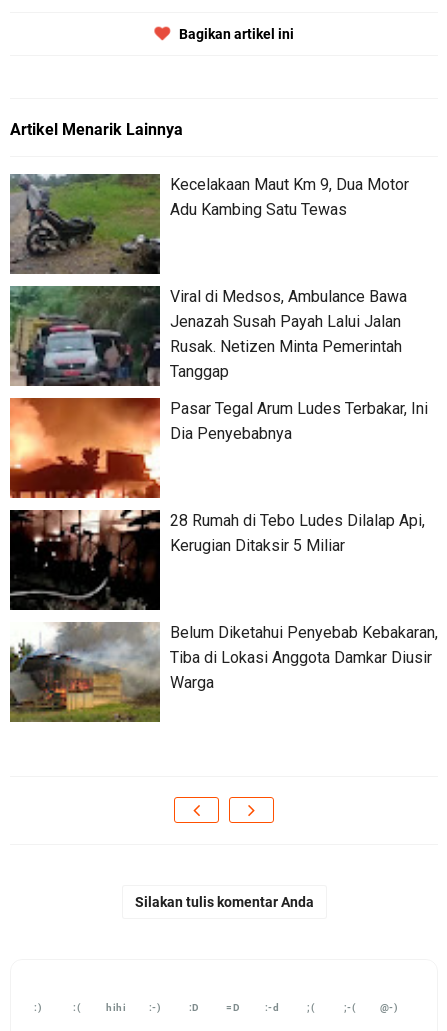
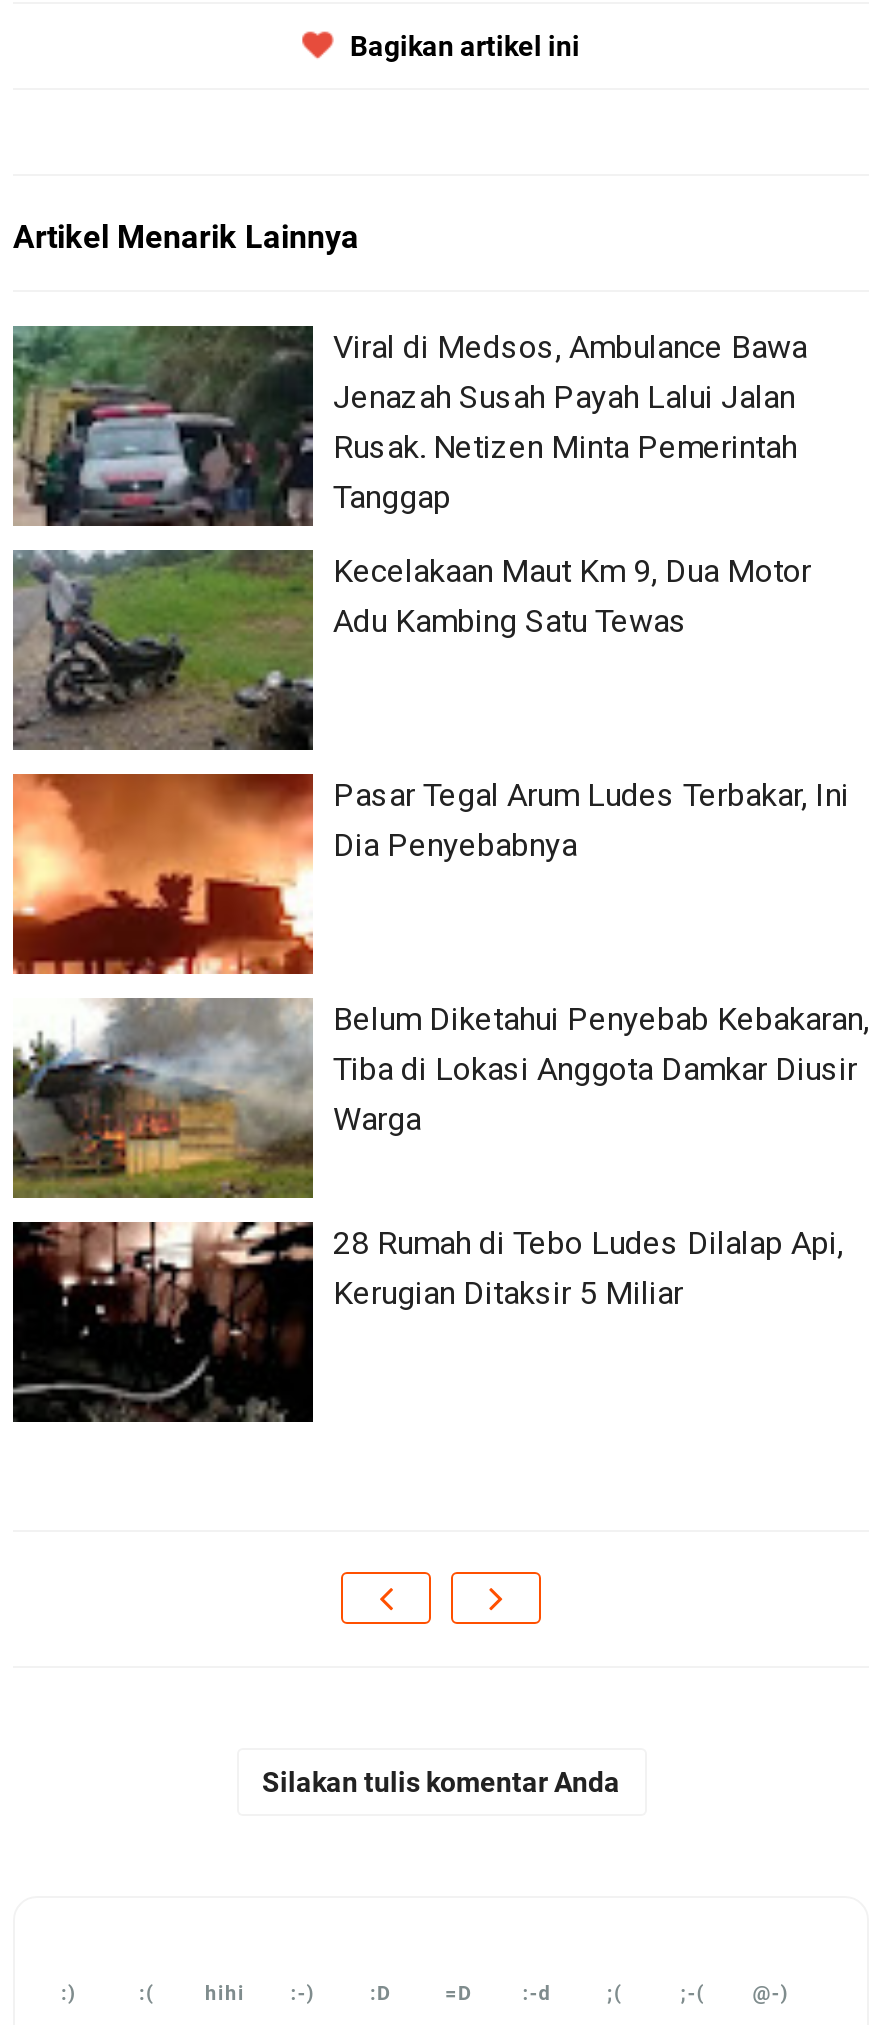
moved down: [image] | Kecelakaan Maut Km 9, Dua Motor | Adu Kambing Satu Tewas

moved up: [image] | Viral di Medsos, Ambulance Bawa | Jenazah Susah Payah Lalui Jalan | Rusak. Netizen Minta Pemerintah | Tanggap

moved down: [image] | 28 Rumah di Tebo Ludes Dilalap Api, | Kerugian Ditaksir 5 Miliar

moved up: [image] | Belum Diketahui Penyebab Kebakaran, | Tiba di Lokasi Anggota Damkar Diusir | Warga
